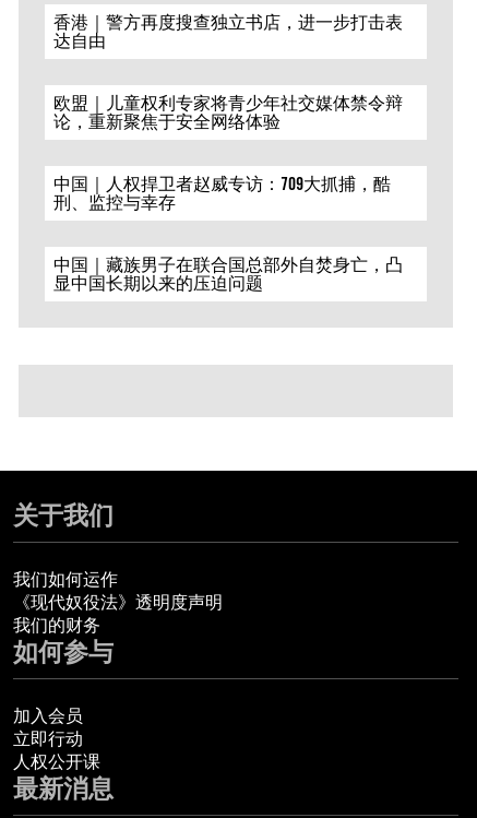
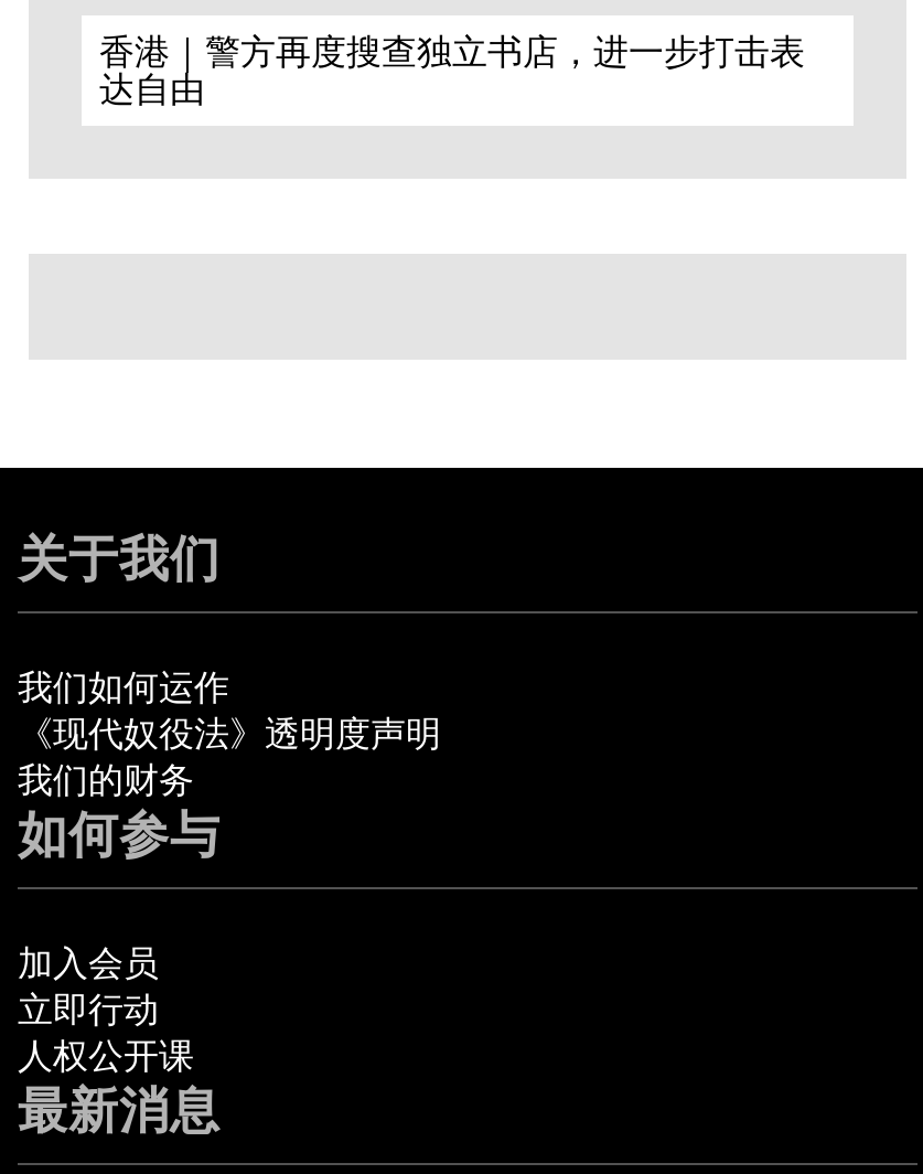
- 欧盟｜儿童权利专家将青少年社交媒体禁令辩
- 论，重新聚焦于安全网络体验
- 中国｜人权捍卫者赵威专访：709大抓捕，酷
- 刑、监控与幸存
- 中国｜藏族男子在联合国总部外自焚身亡，凸
- 显中国长期以来的压迫问题
